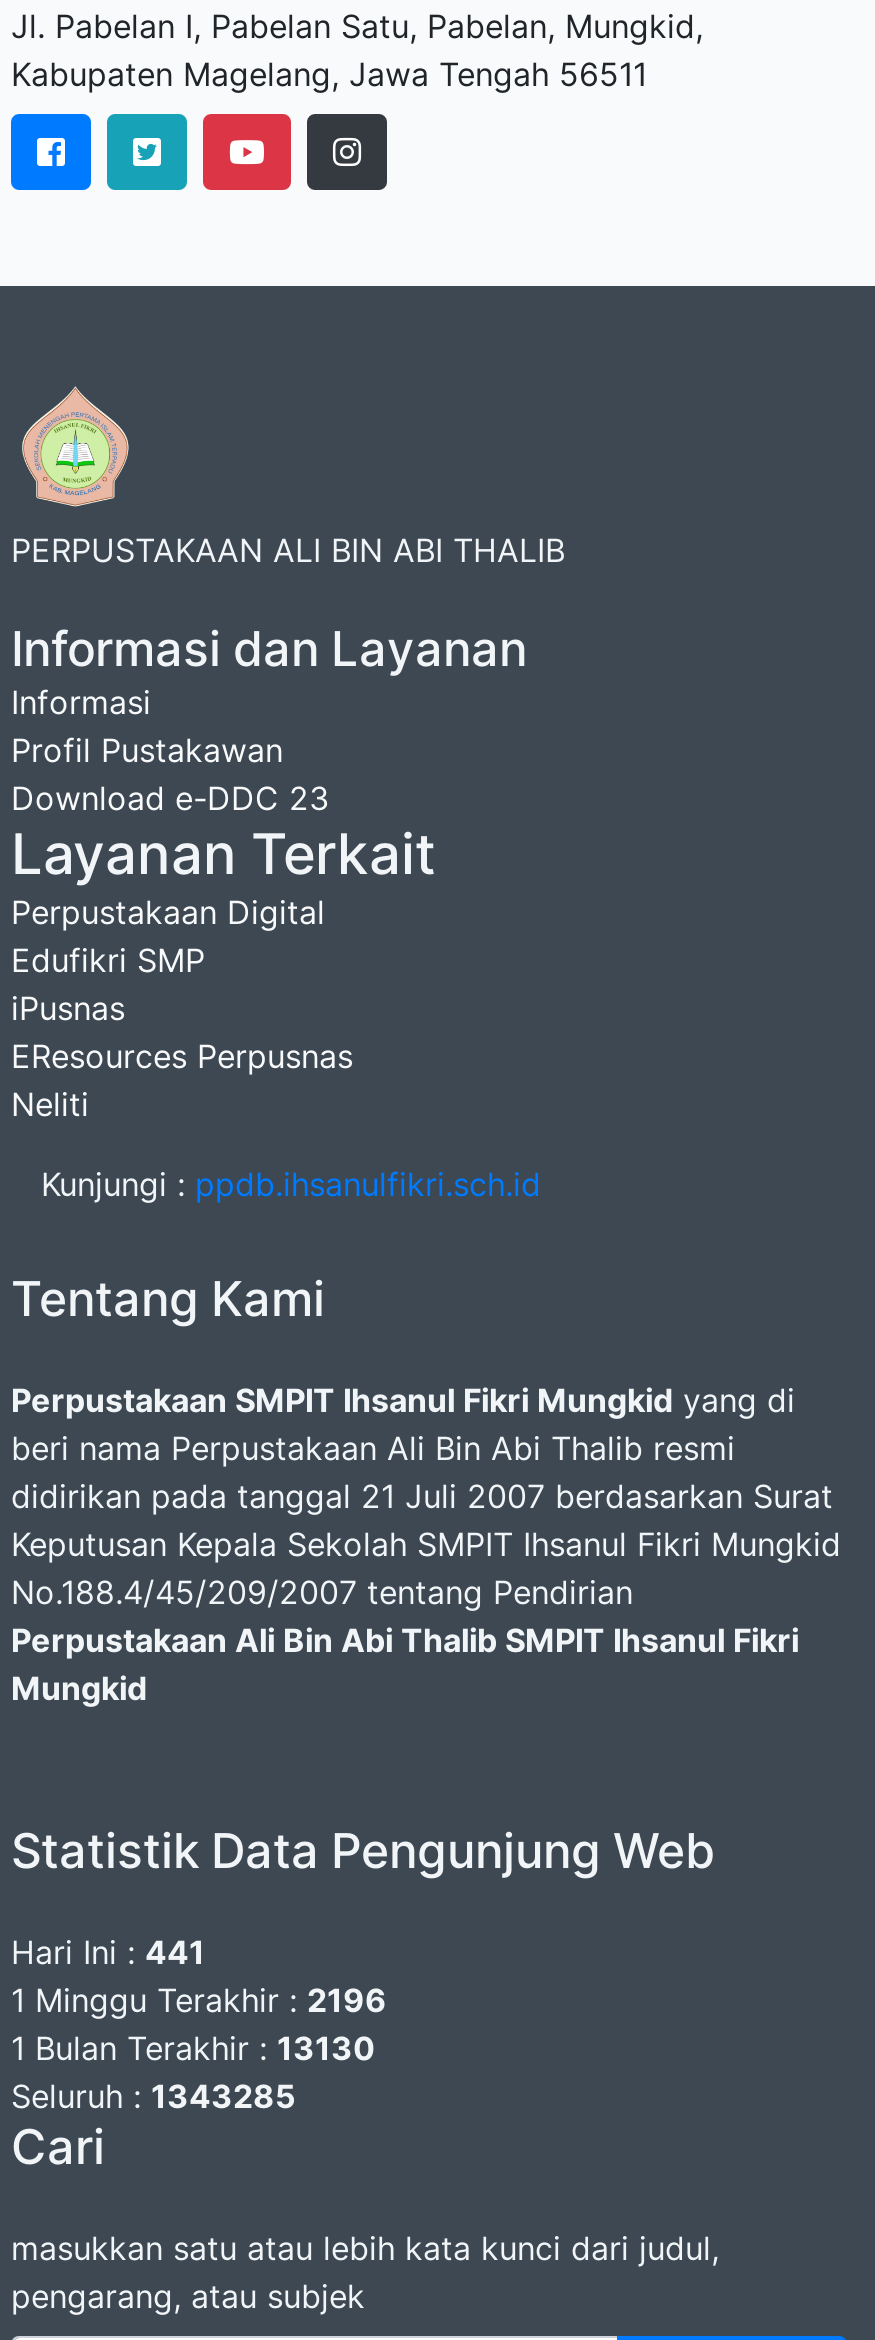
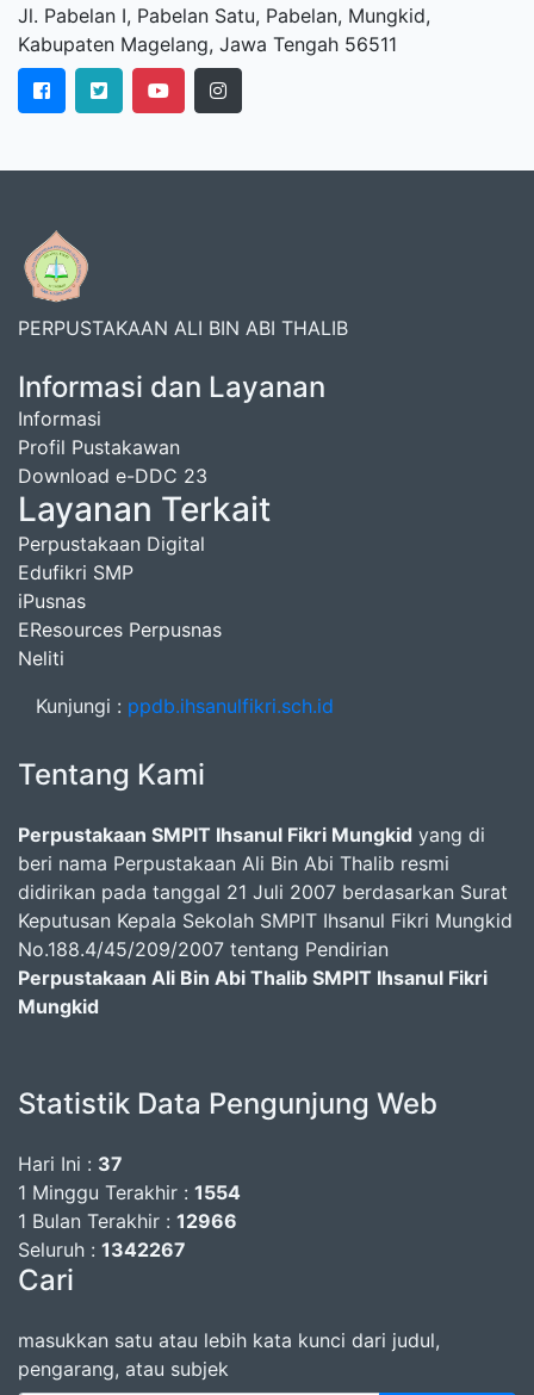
- Hari Ini : 441
+ Hari Ini : 37

- 1 Minggu Terakhir : 2196
+ 1 Minggu Terakhir : 1554

- 1 Bulan Terakhir : 13130
+ 1 Bulan Terakhir : 12966

- Seluruh : 1343285
+ Seluruh : 1342267
